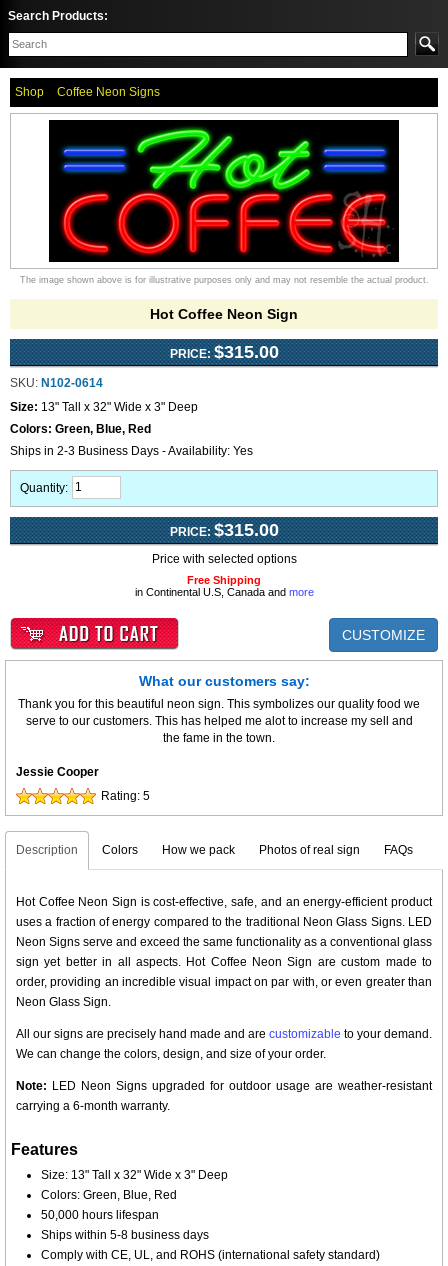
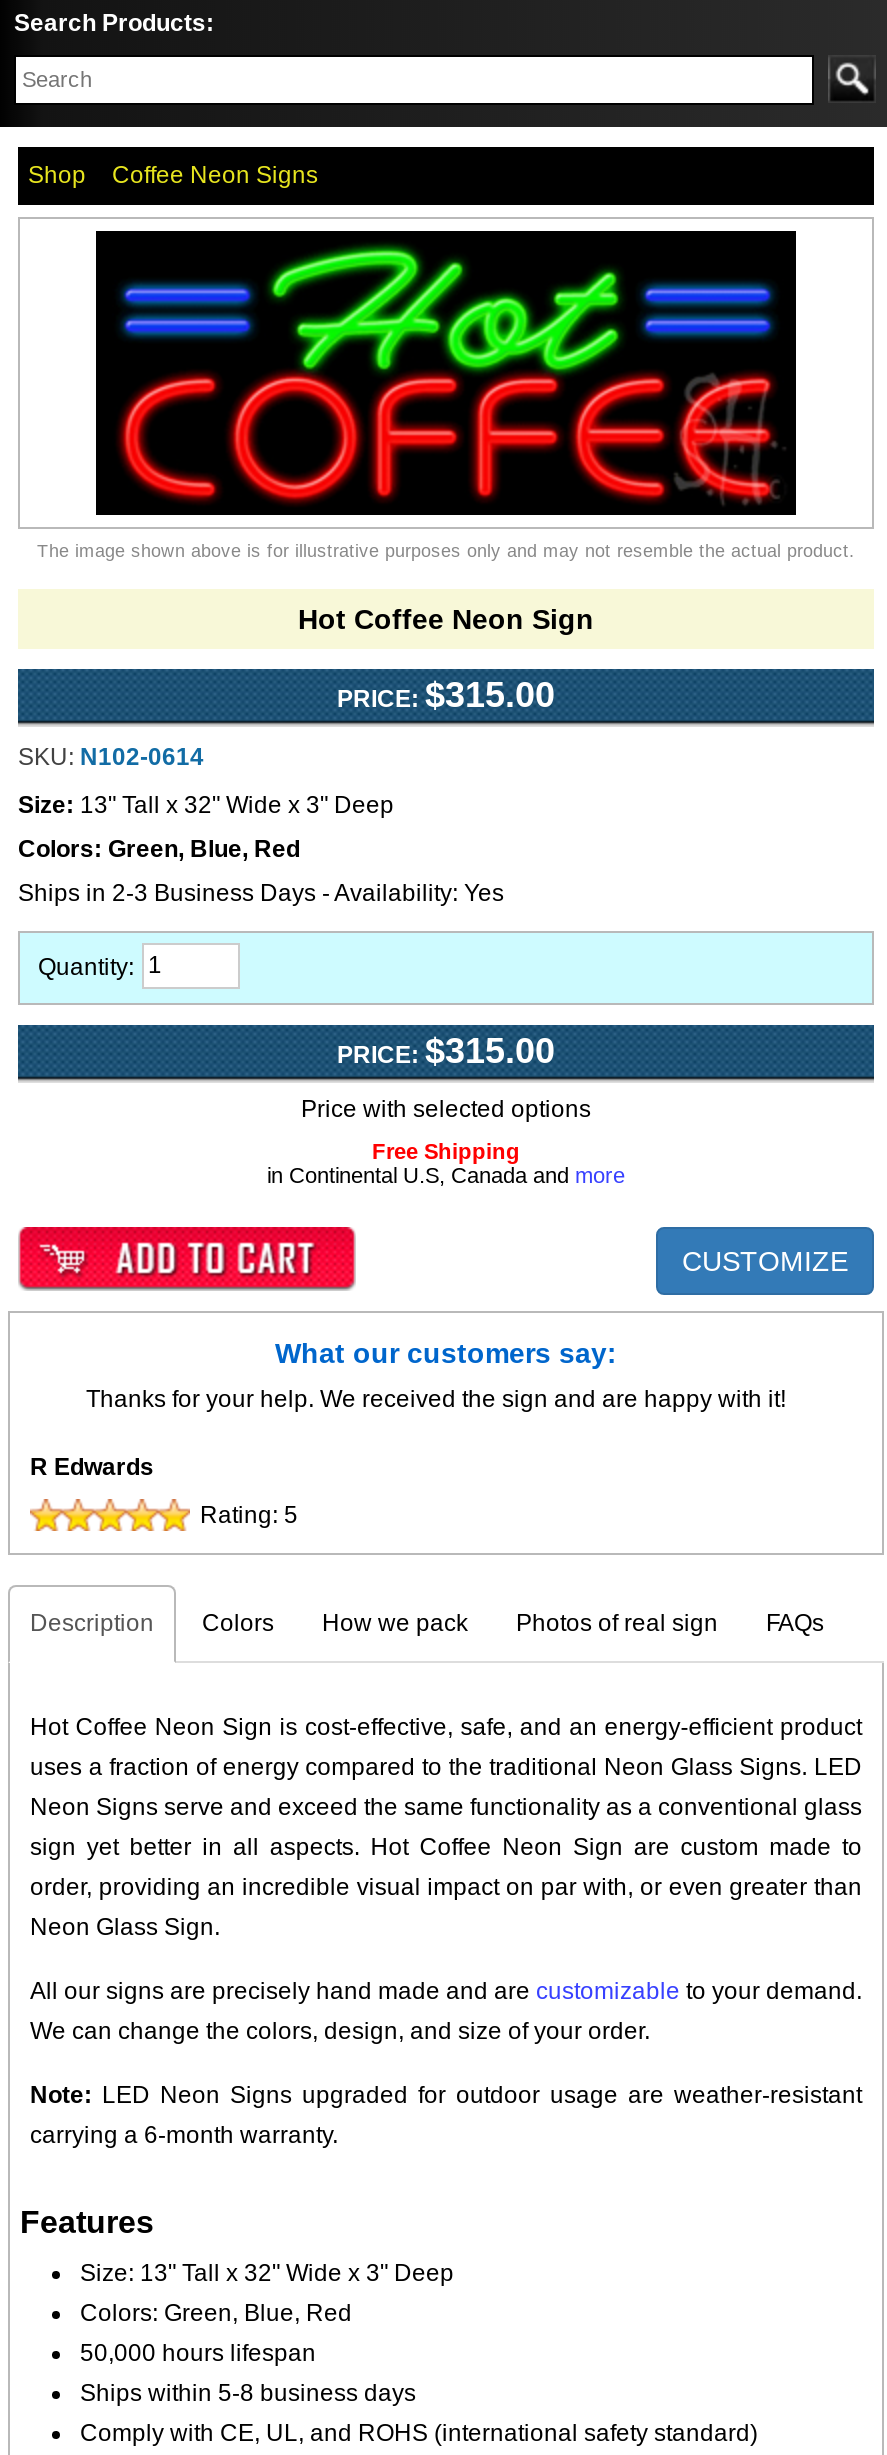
- Thank you for this beautiful neon sign. This symbolizes our quality food we
- serve to our customers. This has helped me alot to increase my sell and
- the fame in the town.
+ Thanks for your help. We received the sign and are happy with it!

- Jessie Cooper
+ R Edwards
